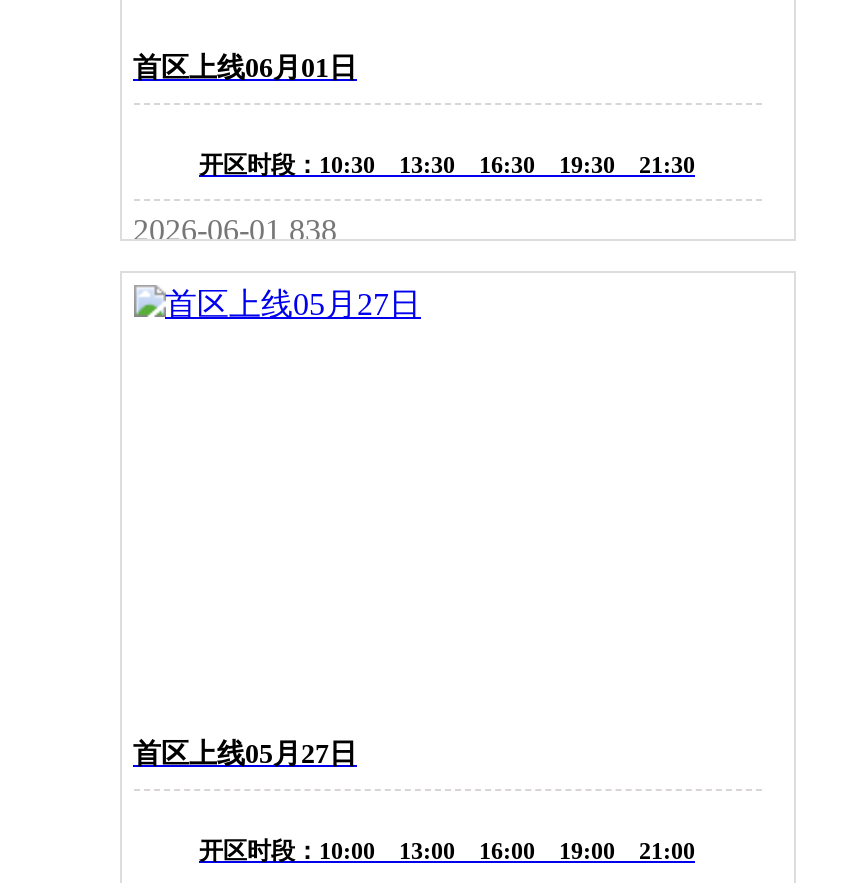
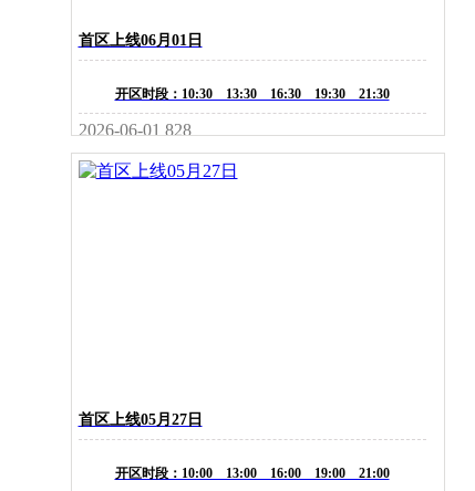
- 2026-06-01 838
+ 2026-06-01 828
